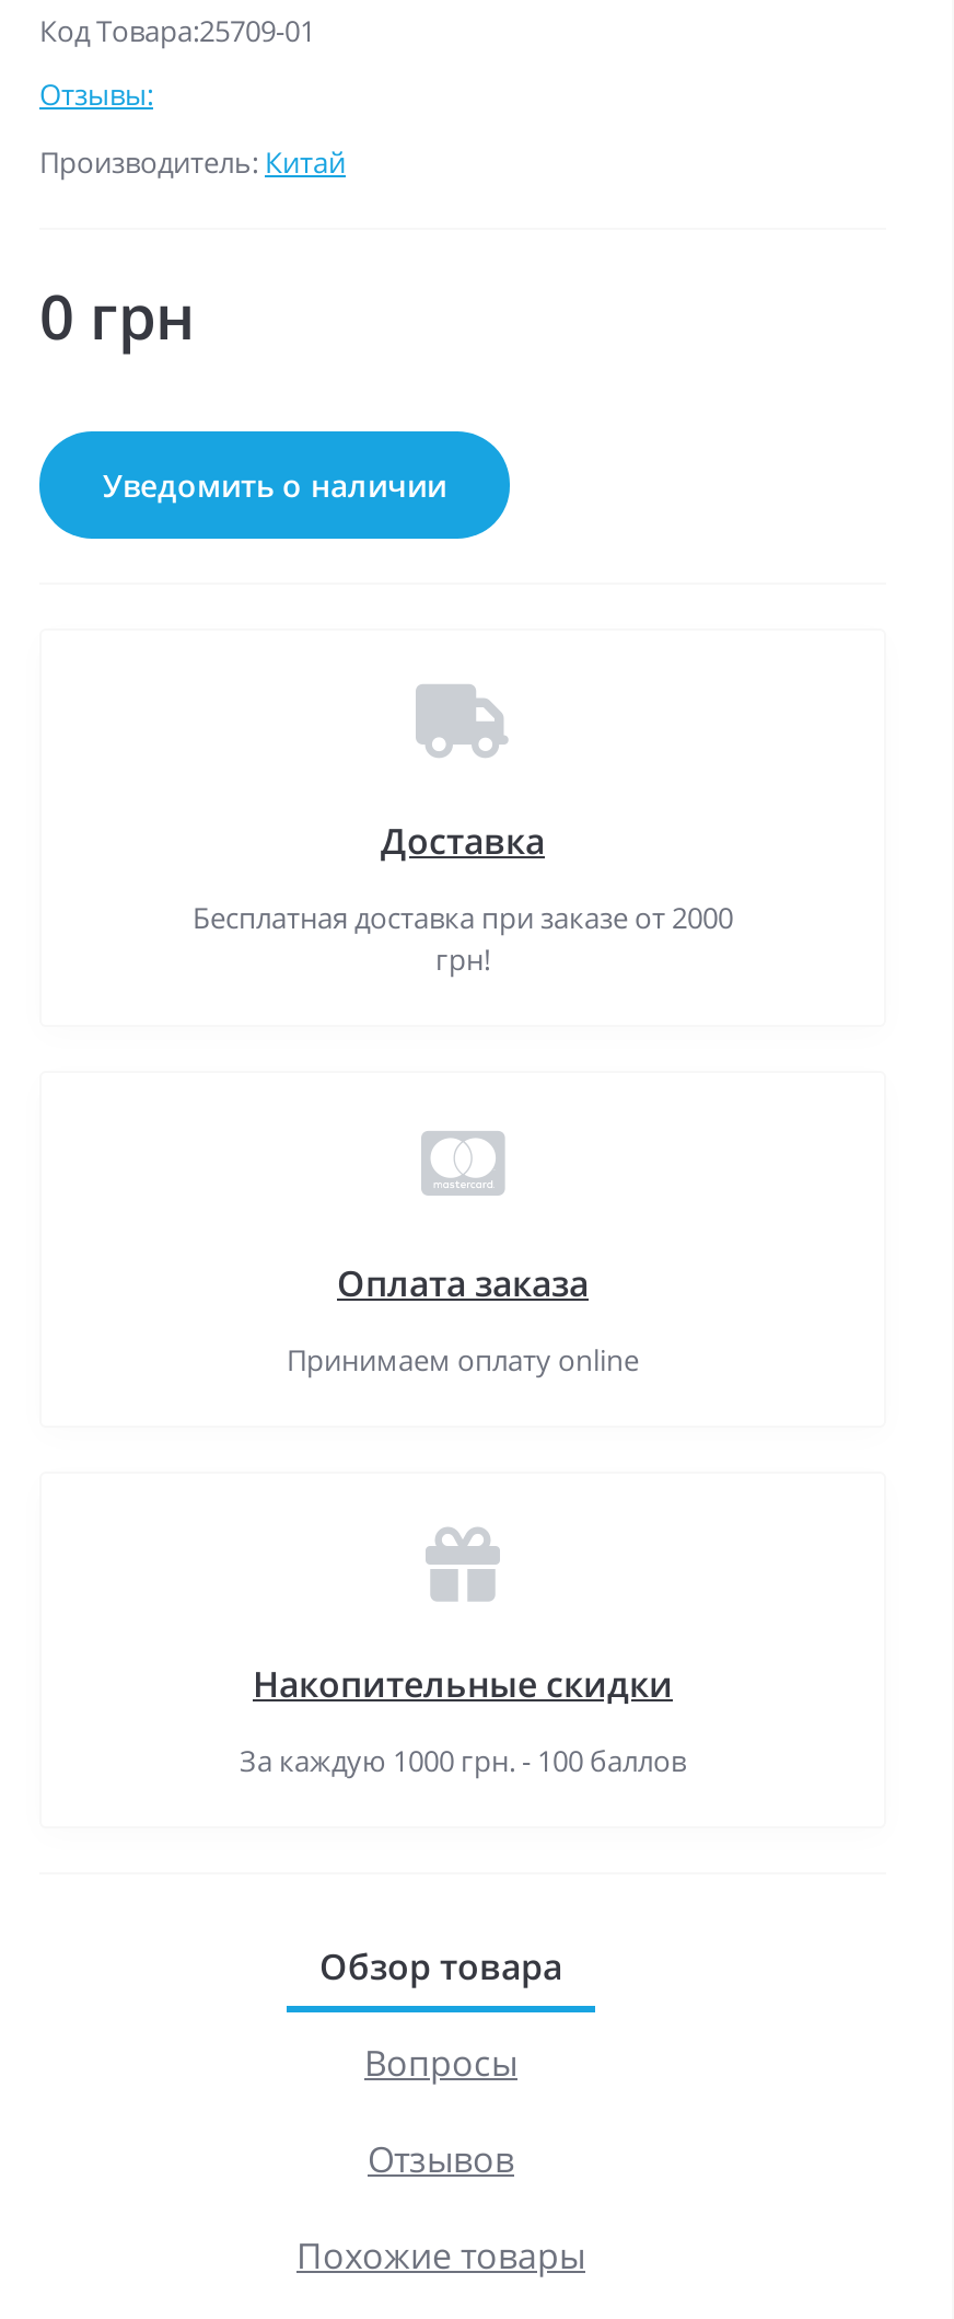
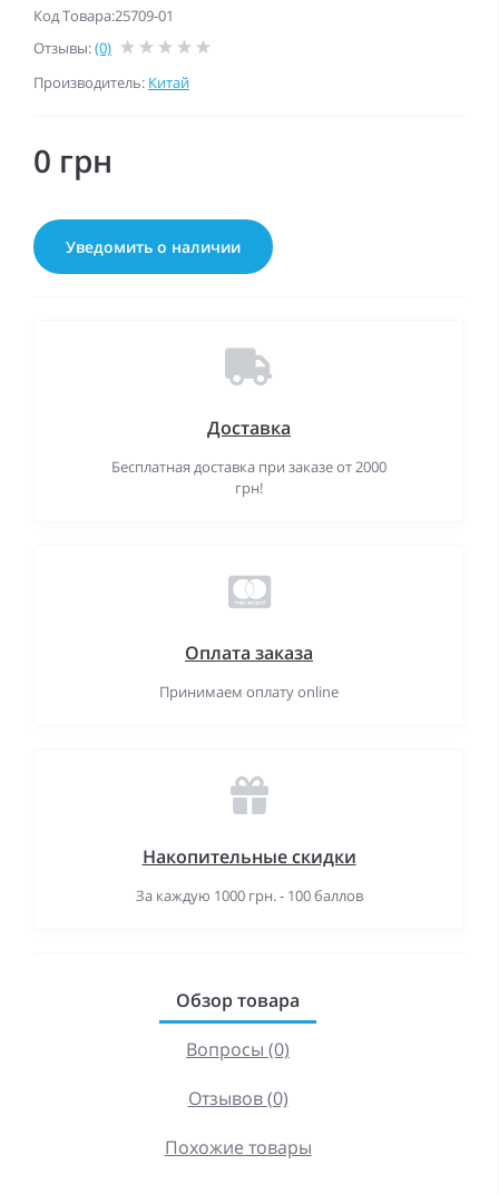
- Отзывы:
+ Отзывы:(0)

- Вопросы
+ Вопросы (0)

- Отзывов
+ Отзывов (0)
